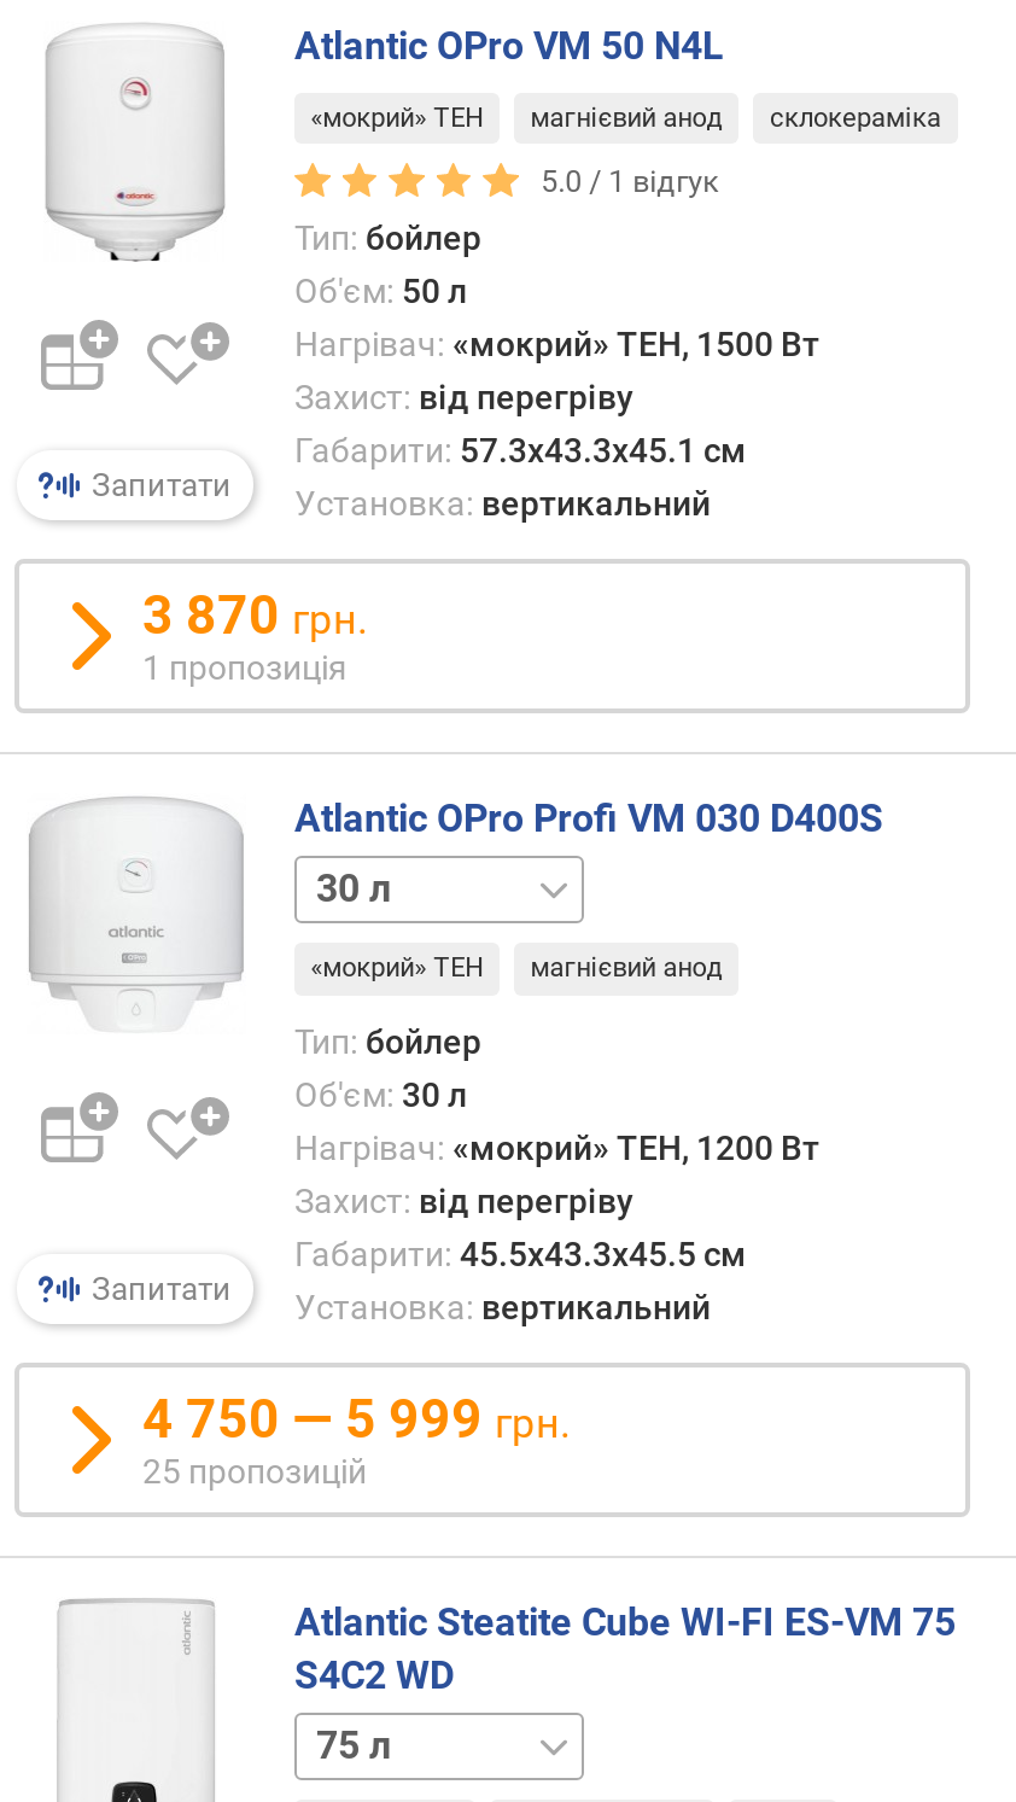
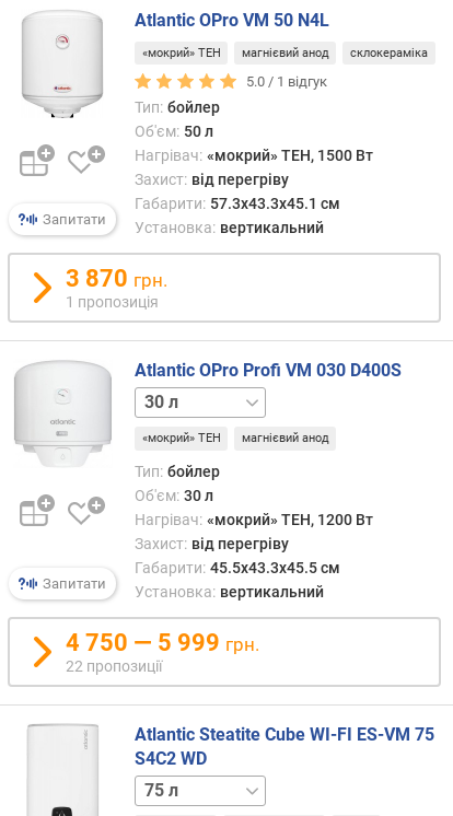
- 25 пропозицій
+ 22 пропозиції
